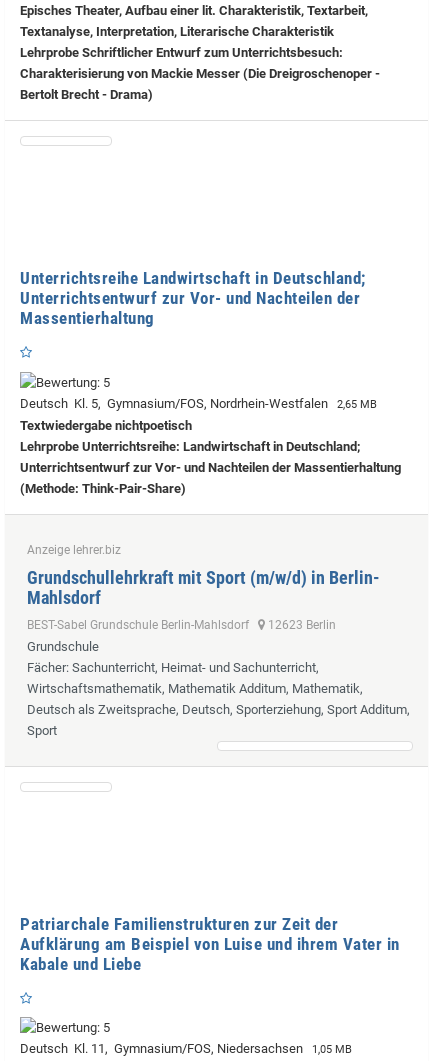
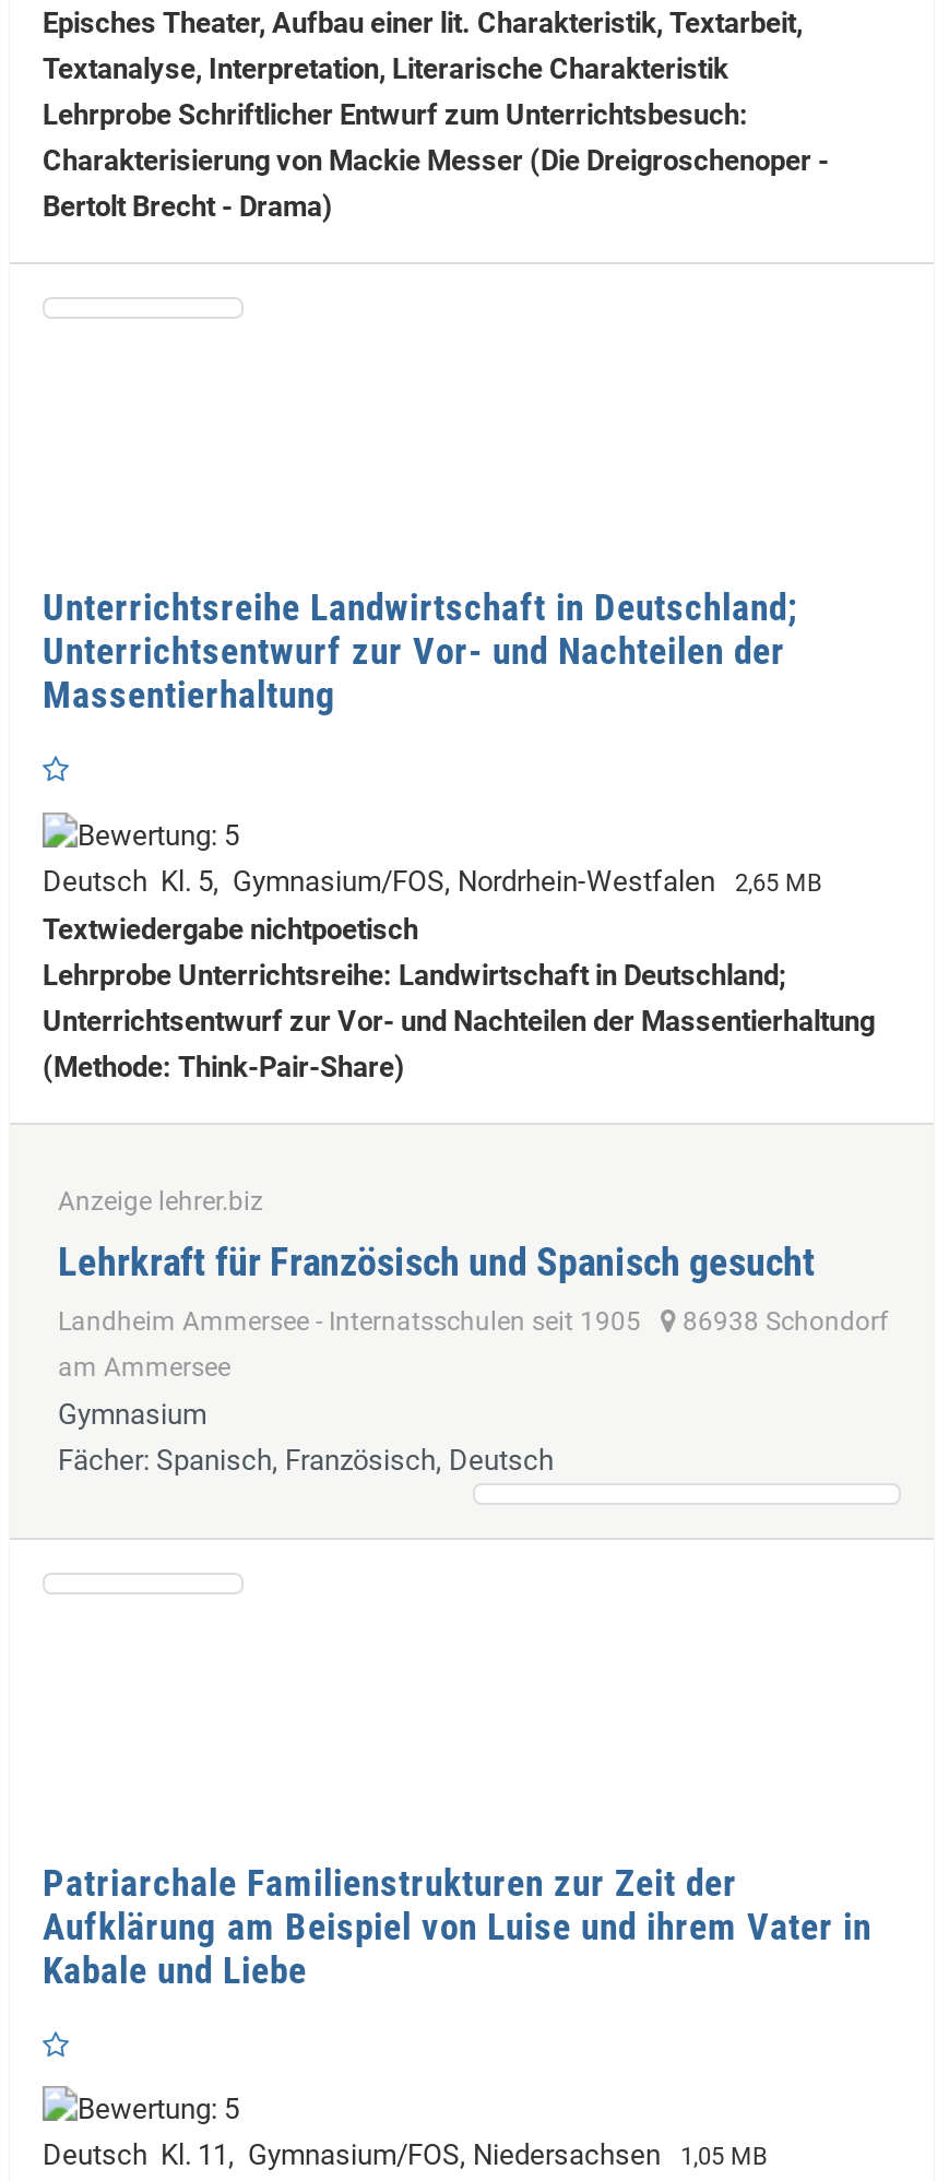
- Grundschullehrkraft mit Sport (m/w/d) in Berlin-
- Mahlsdorf
- BEST-Sabel Grundschule Berlin-Mahlsdorf 12623 Berlin
- Grundschule
- Fächer: Sachunterricht, Heimat- und Sachunterricht,
- Wirtschaftsmathematik, Mathematik Additum, Mathematik,
- Deutsch als Zweitsprache, Deutsch, Sporterziehung, Sport Additum,
- Sport
+ Lehrkraft für Französisch und Spanisch gesucht
+ Landheim Ammersee - Internatsschulen seit 1905 86938 Schondorf
+ am Ammersee
+ Gymnasium
+ Fächer: Spanisch, Französisch, Deutsch
